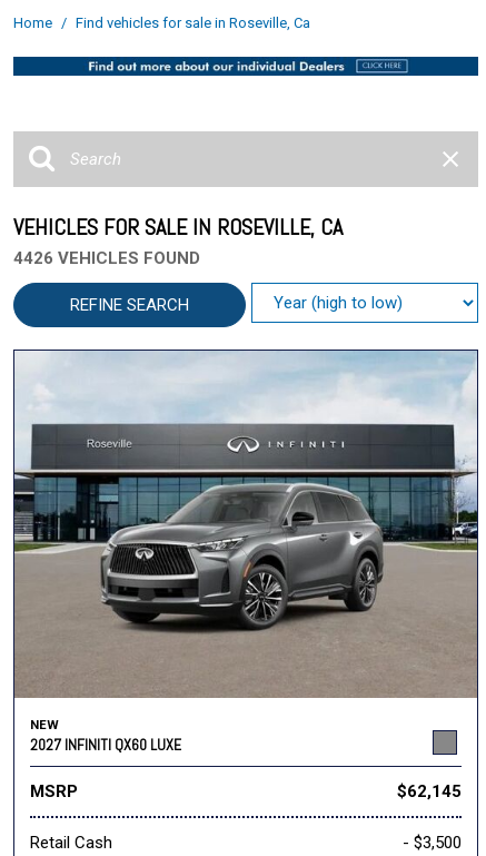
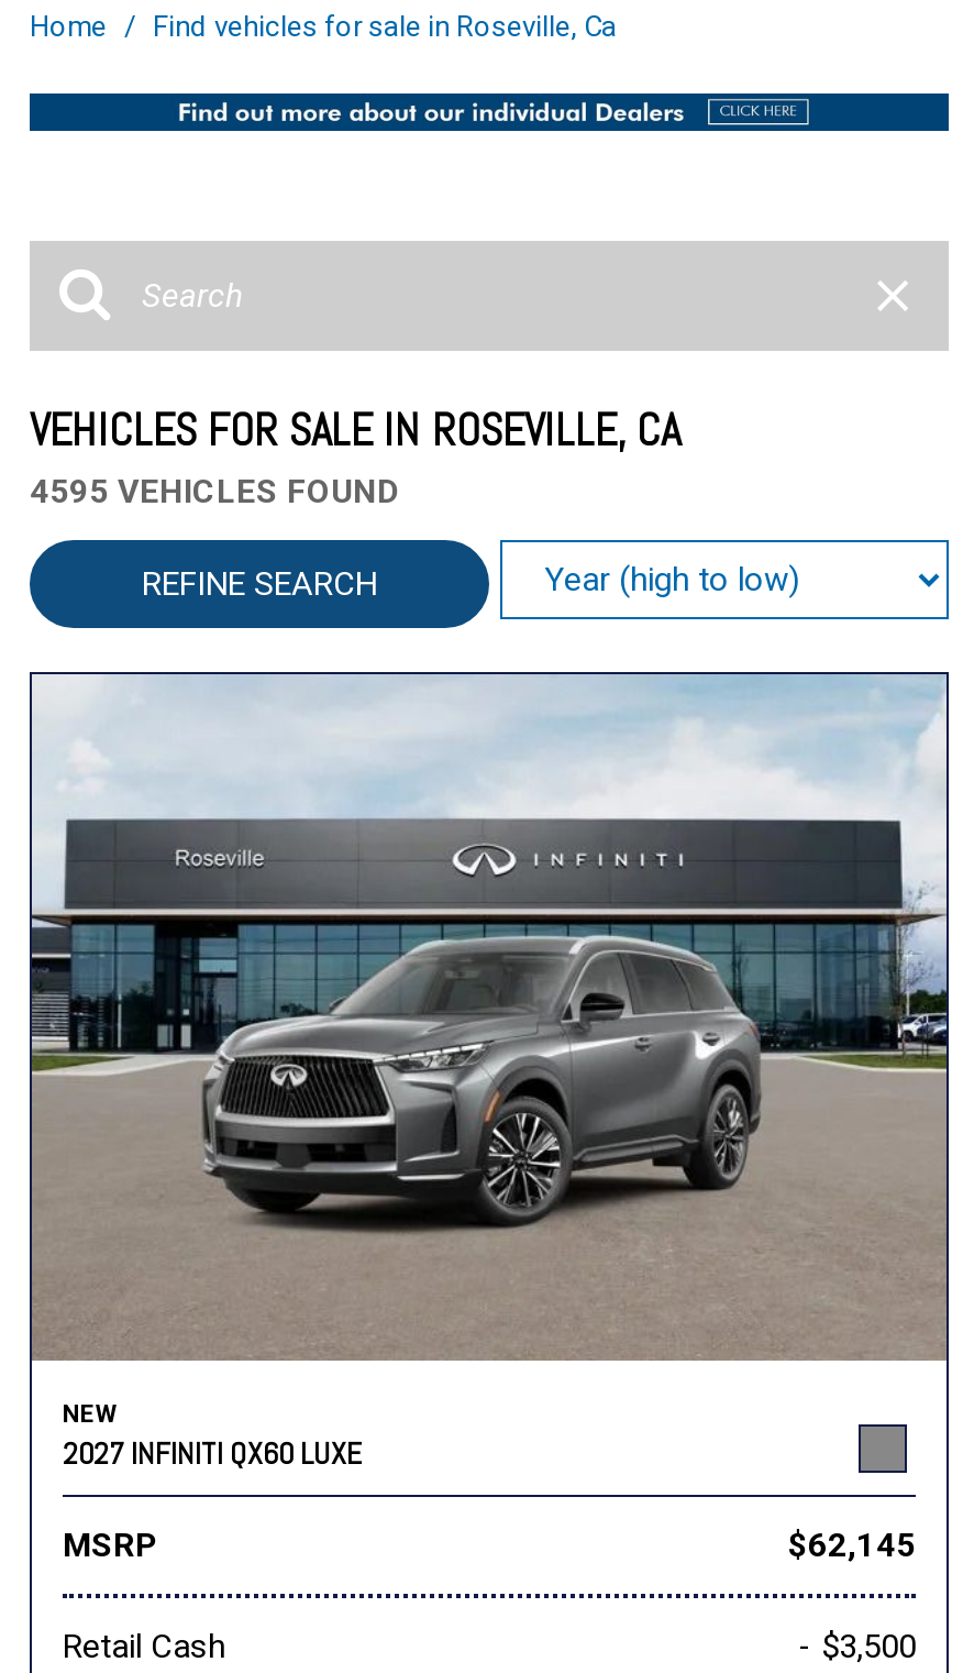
- 4426 VEHICLES FOUND
+ 4595 VEHICLES FOUND
